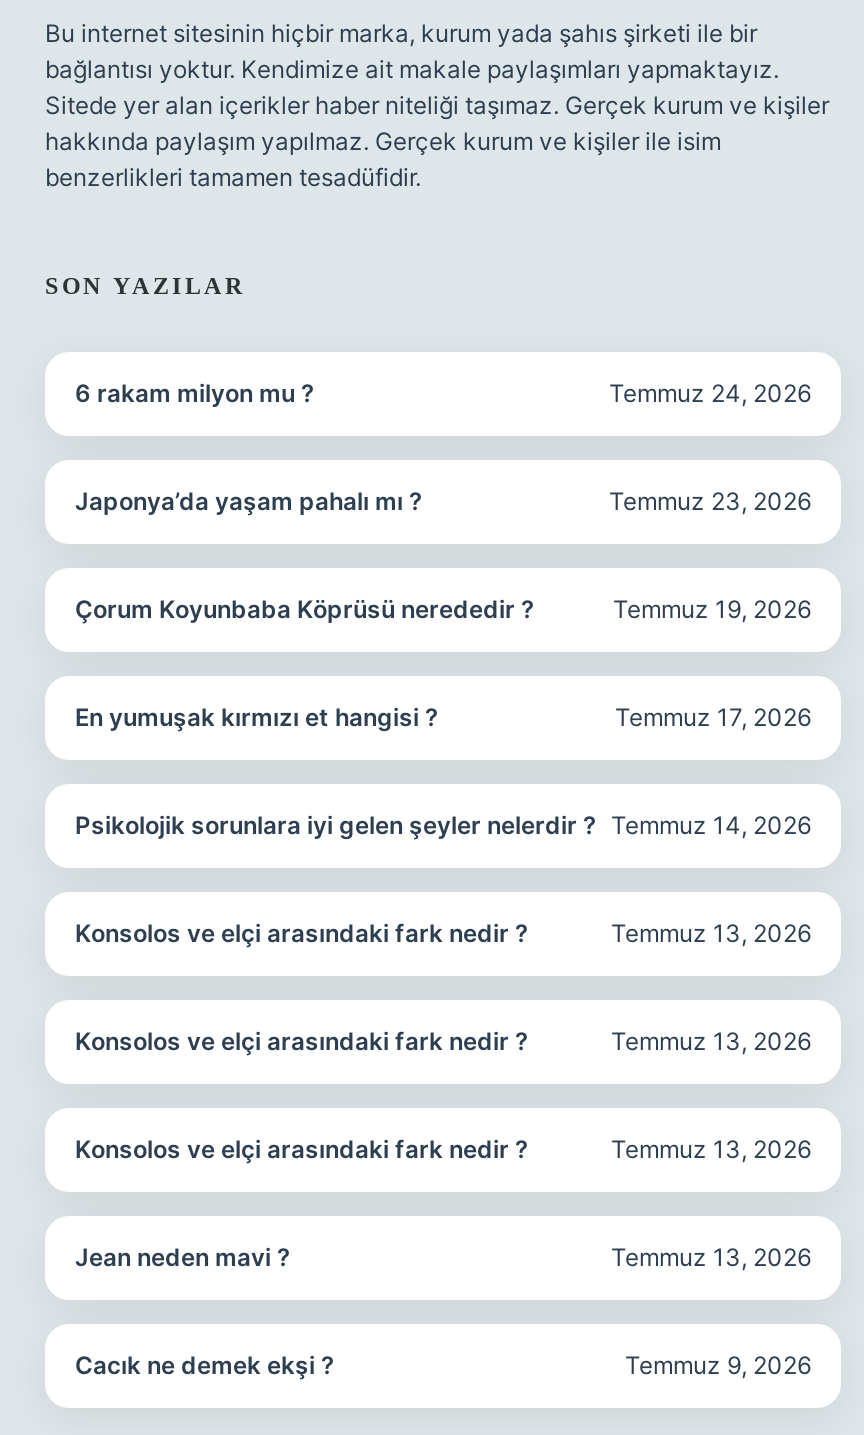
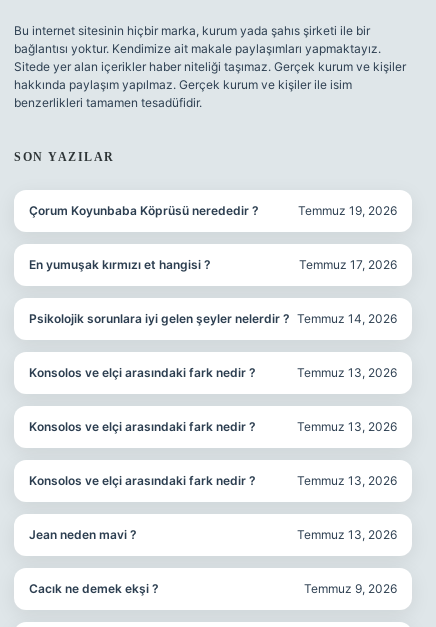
- 6 rakam milyon mu ?
- Temmuz 24, 2026

- Japonya’da yaşam pahalı mı ?
- Temmuz 23, 2026
